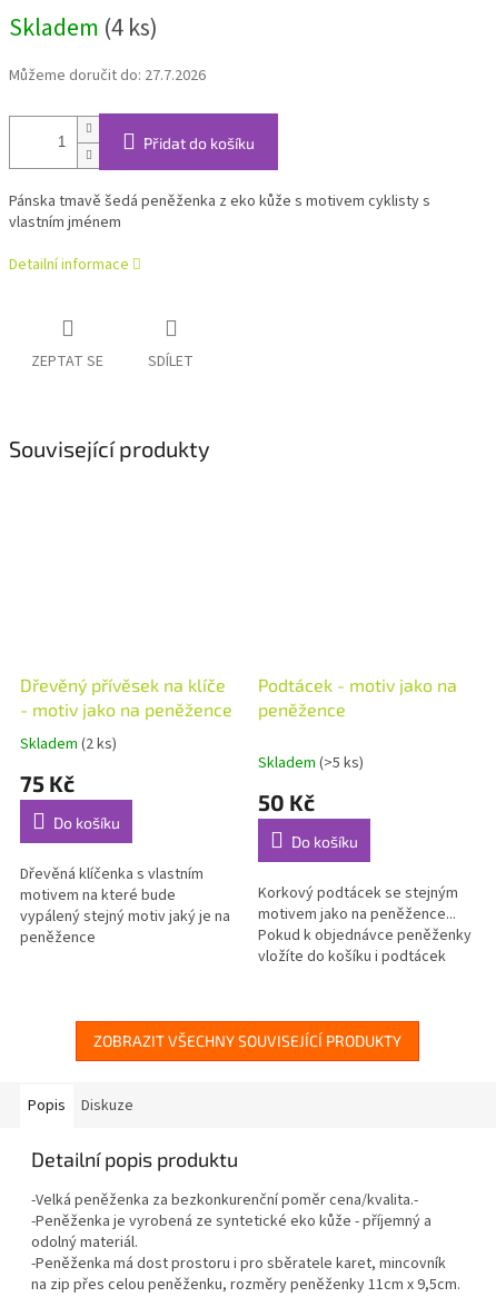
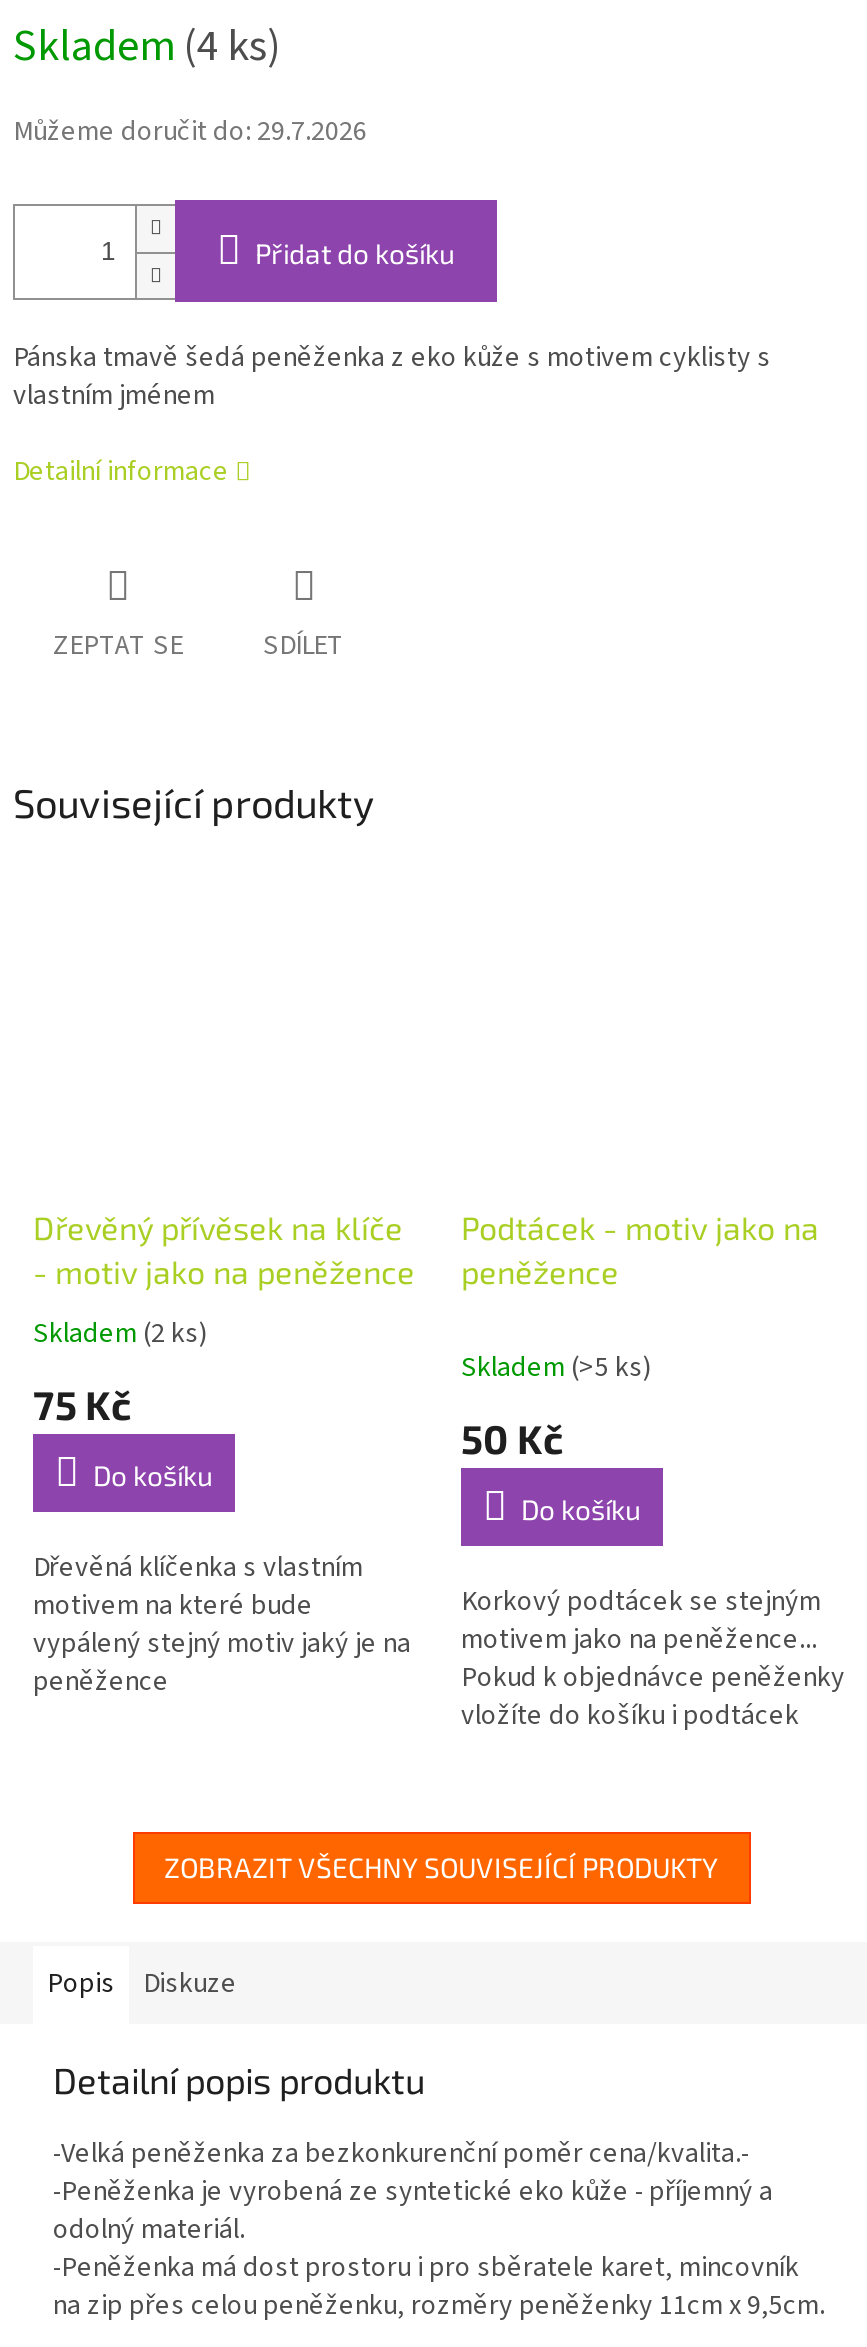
- Můžeme doručit do: 27.7.2026
+ Můžeme doručit do: 29.7.2026
